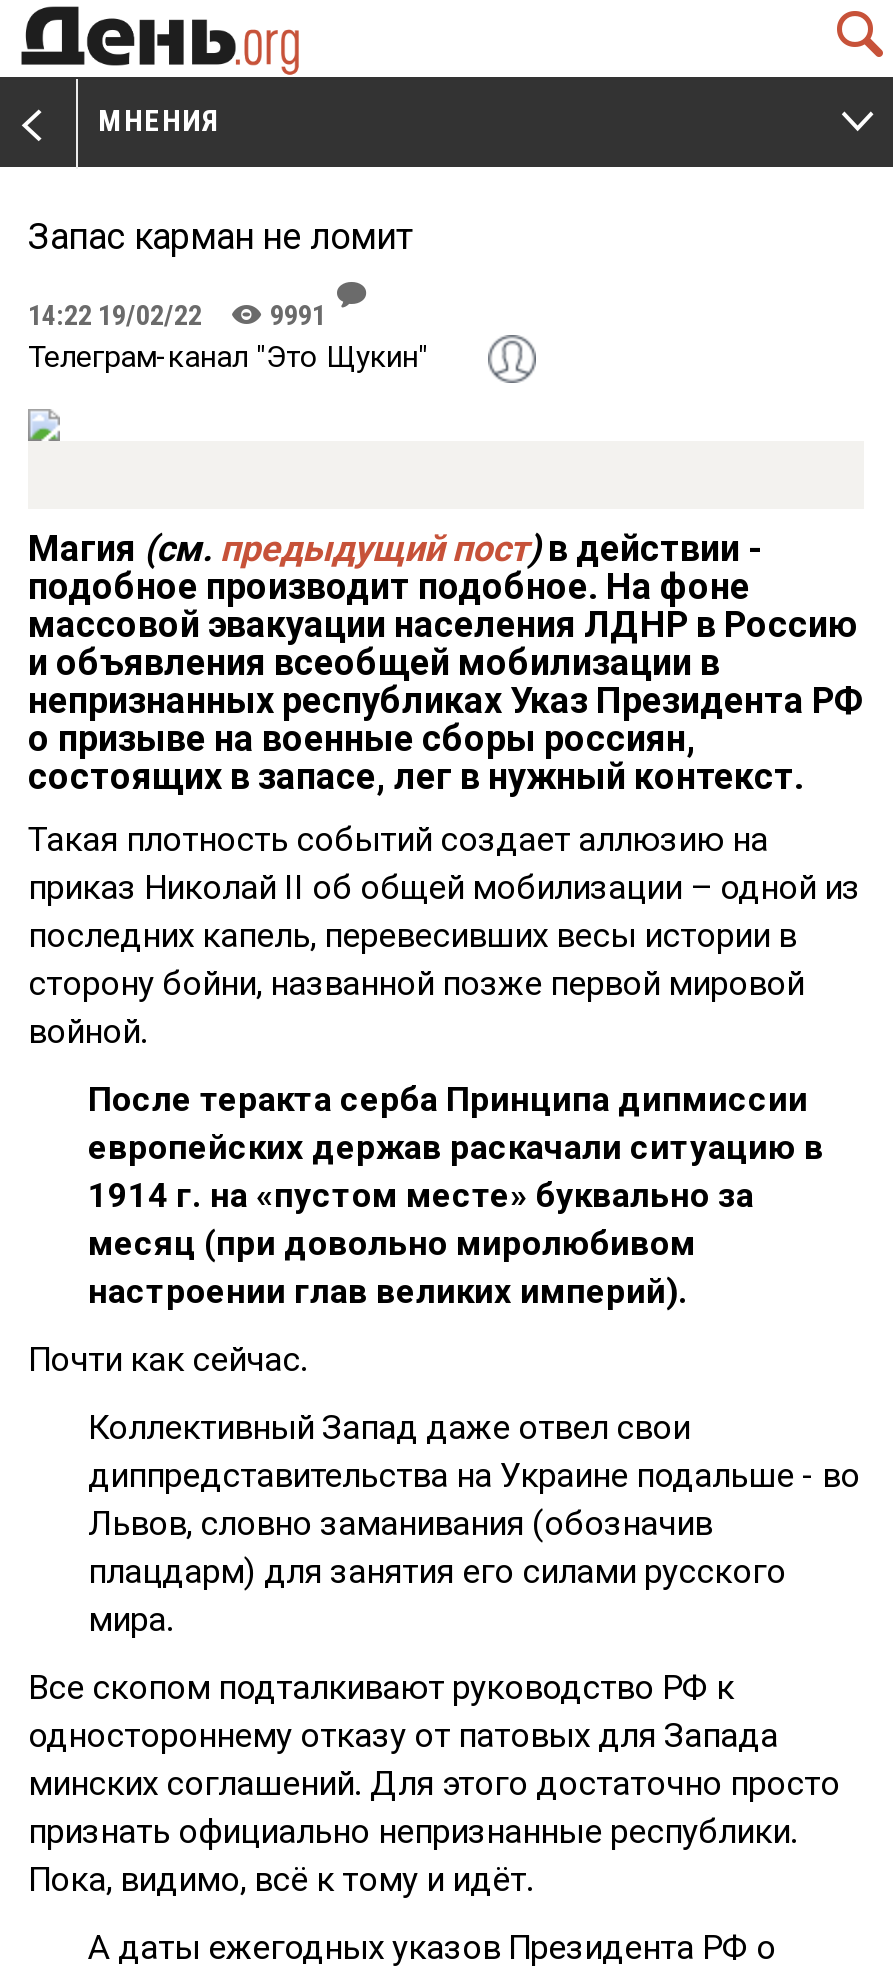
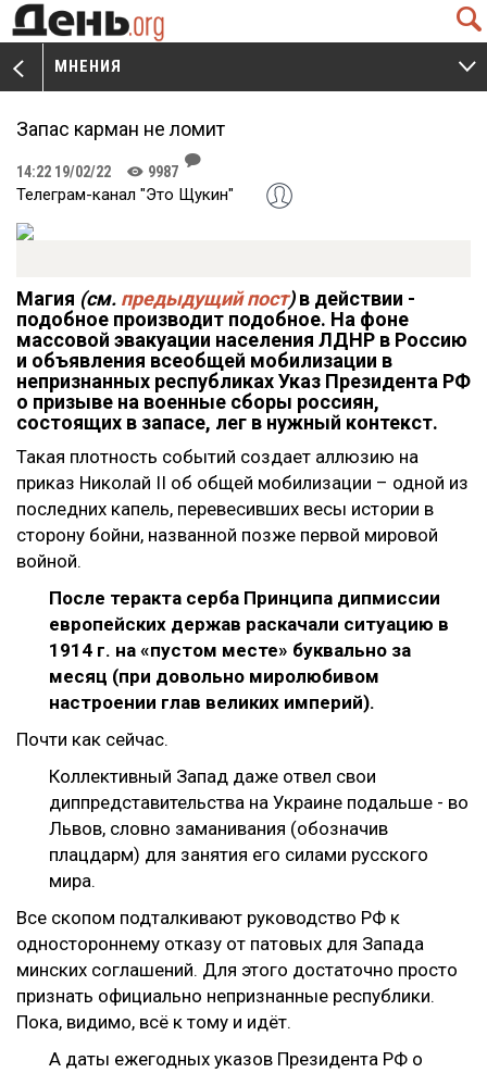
- 14:22 19/02/22 K 9991
+ 14:22 19/02/22 K 9987
